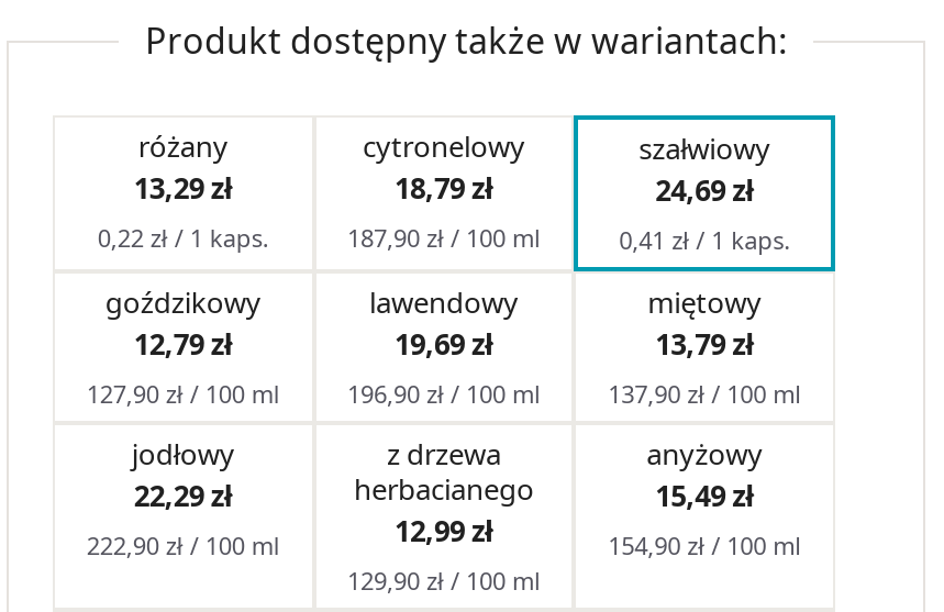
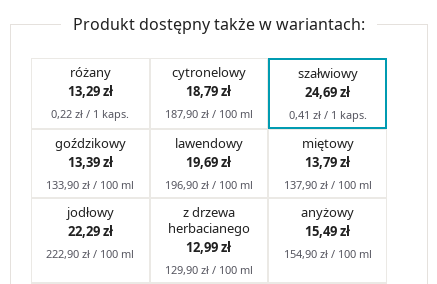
- 12,79 zł
+ 13,39 zł

- 127,90 zł / 100 ml
+ 133,90 zł / 100 ml
